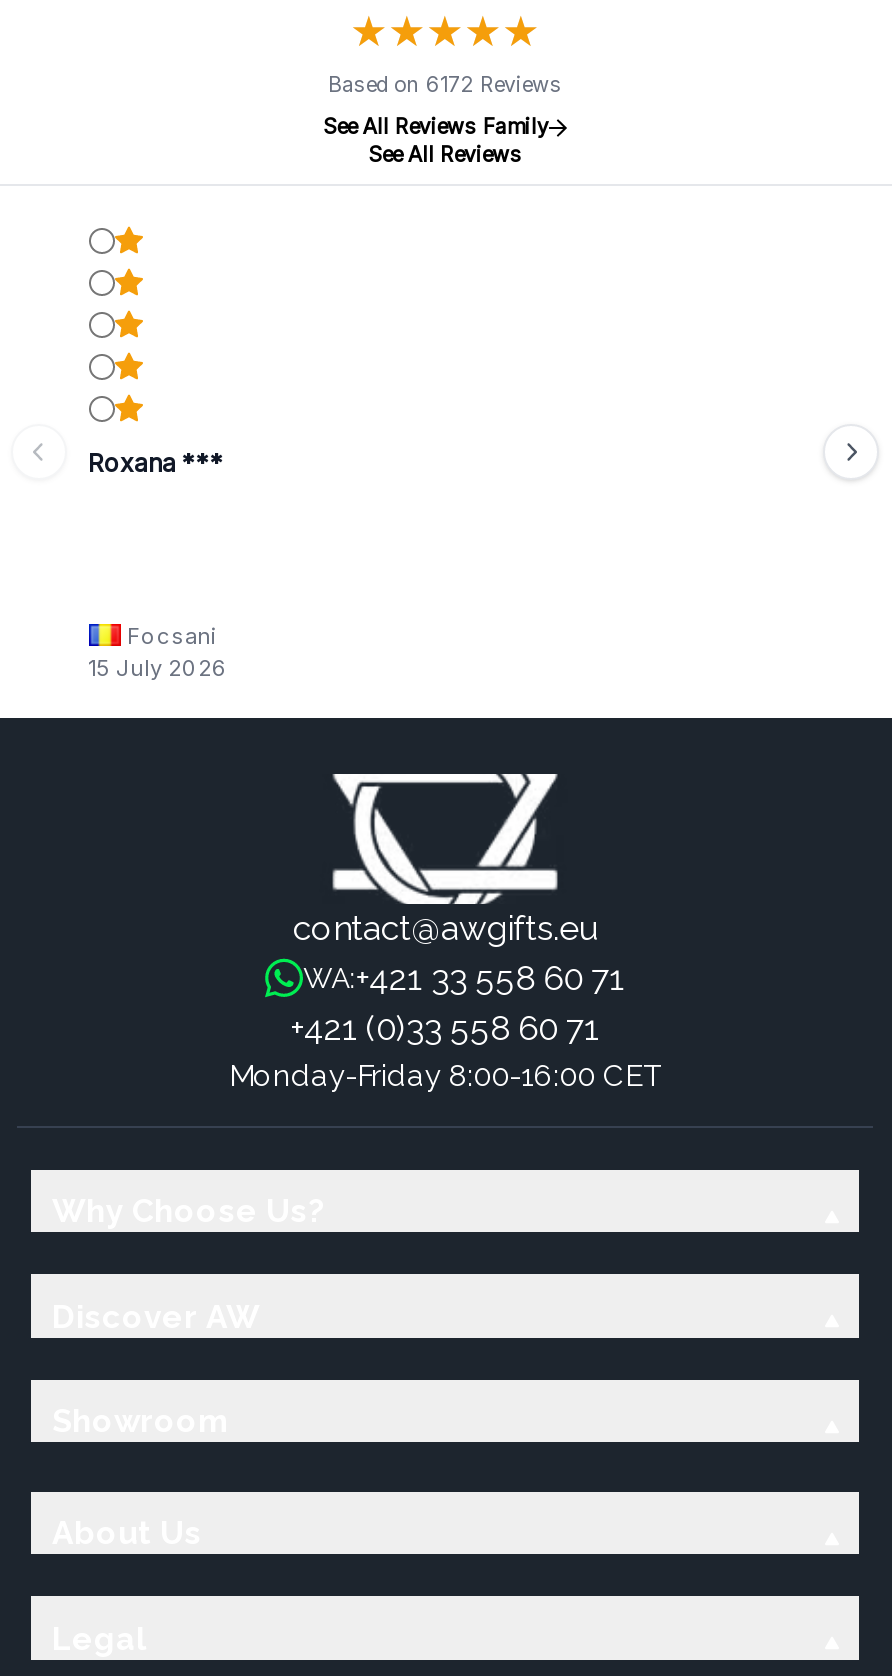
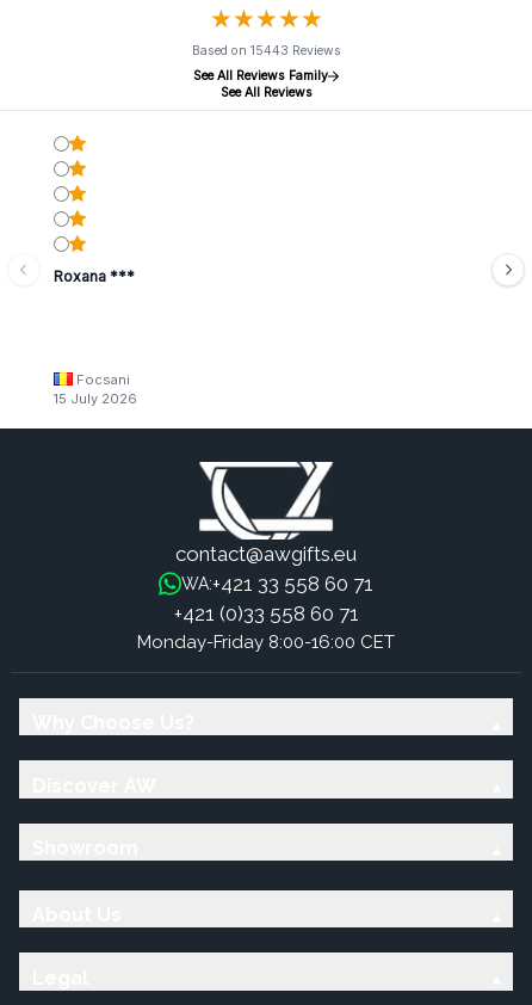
- Based on 6172 Reviews
+ Based on 15443 Reviews
